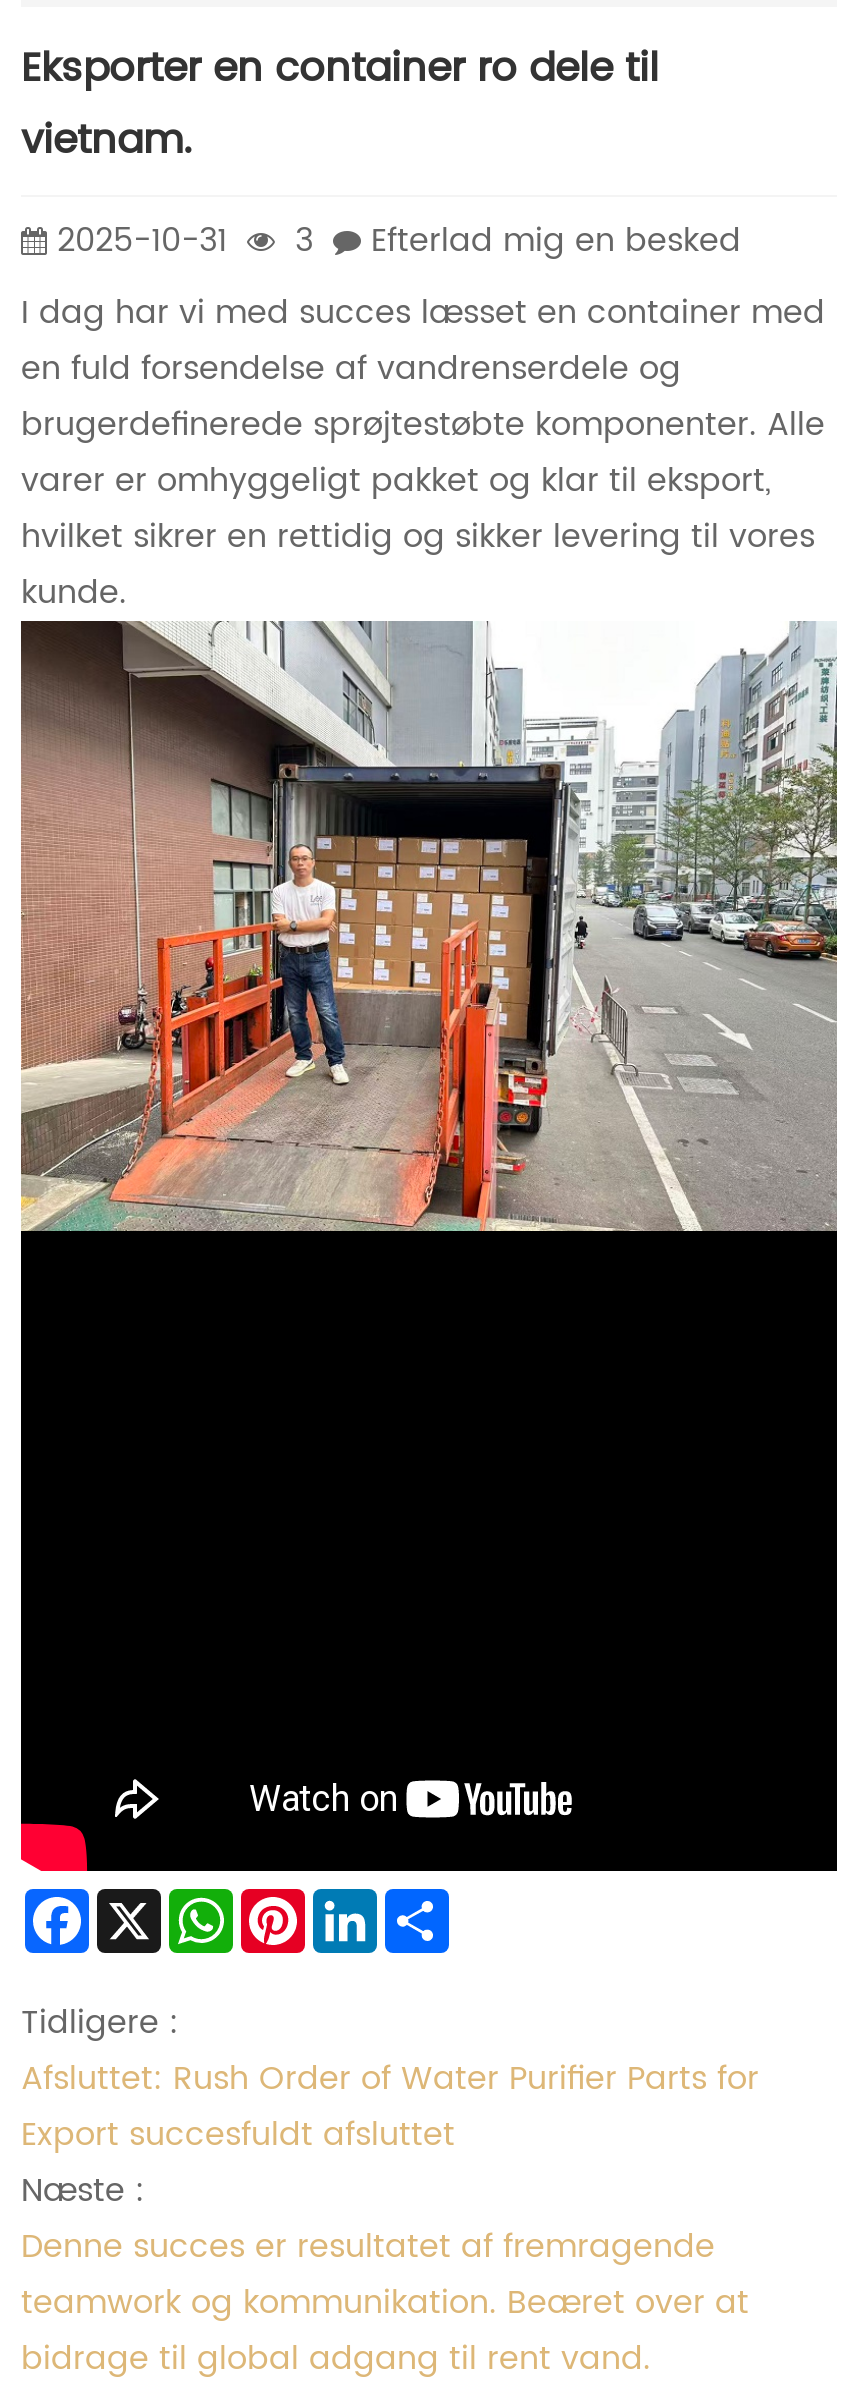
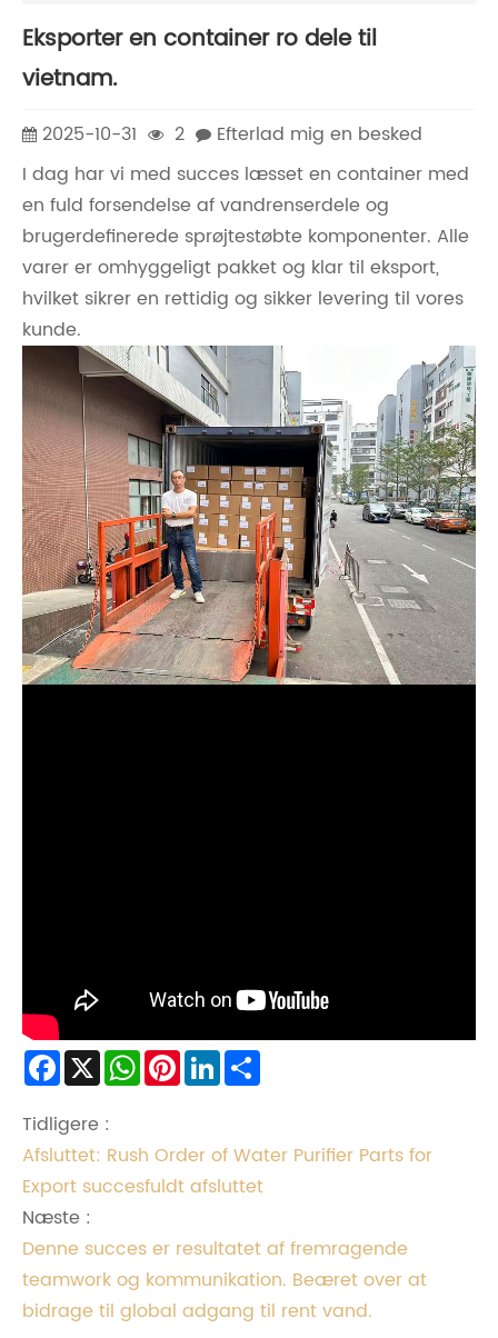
- 2025-10-31 3 Efterlad mig en besked
+ 2025-10-31 2 Efterlad mig en besked
